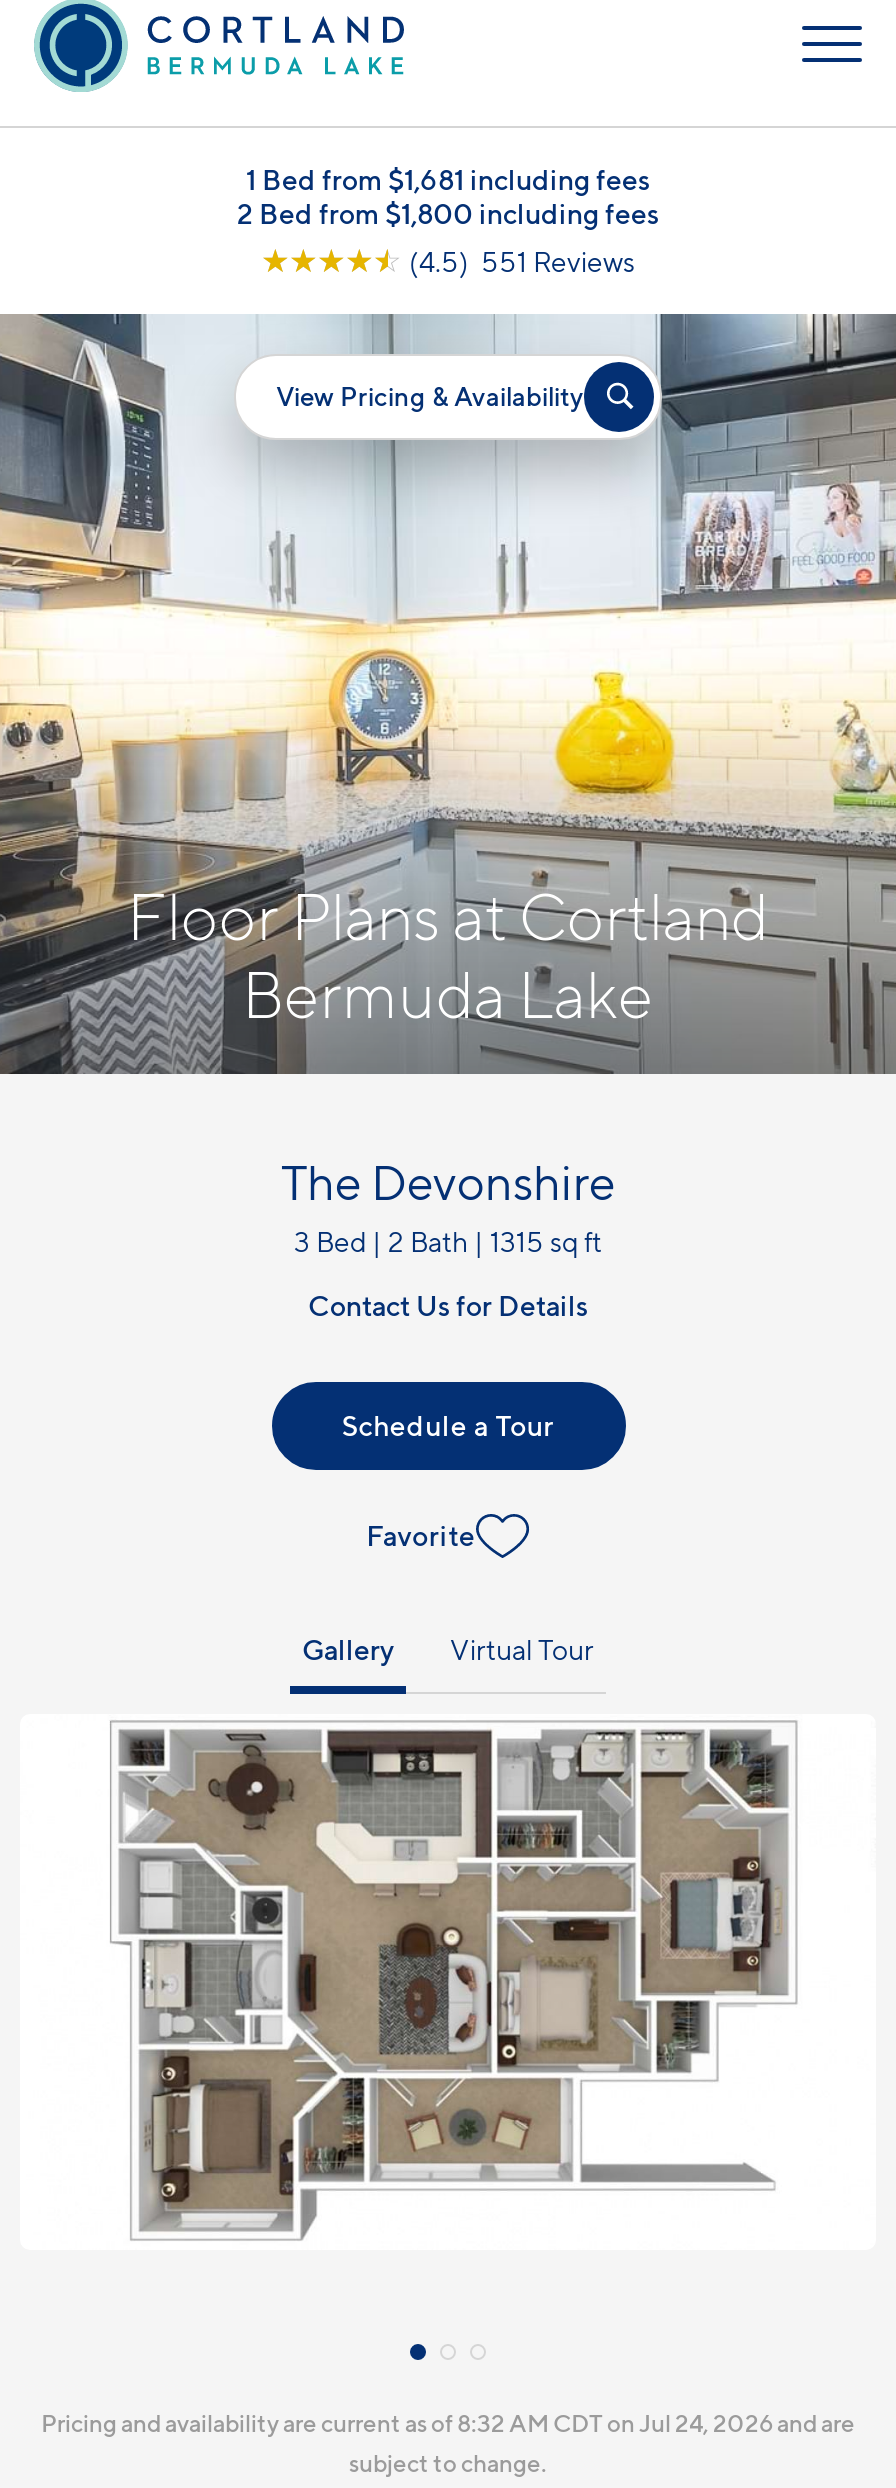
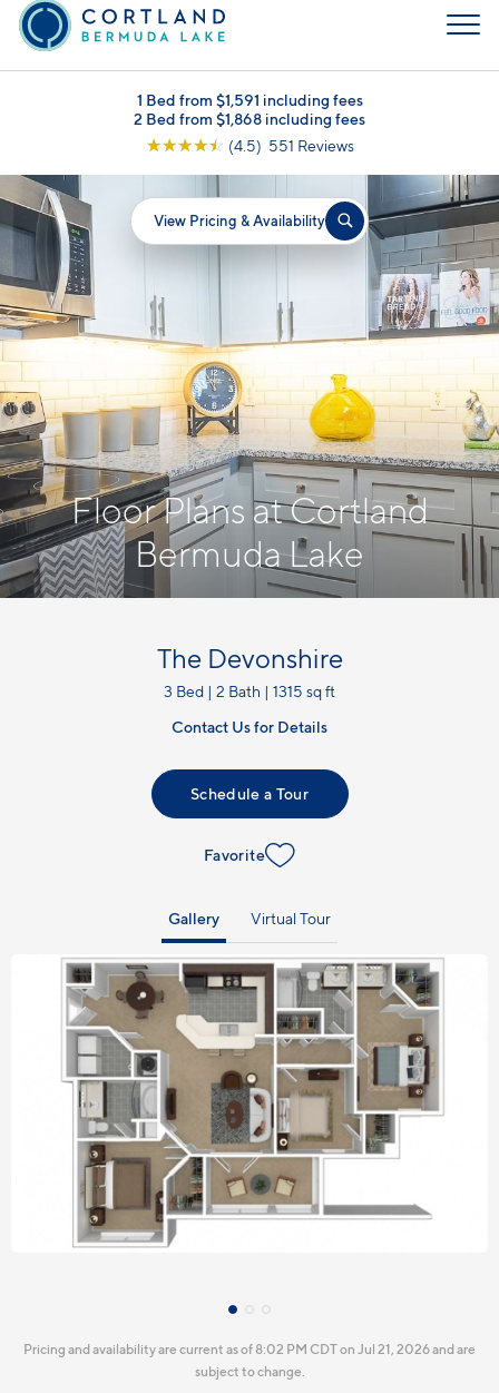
- 1 Bed from $1,681 including fees
+ 1 Bed from $1,591 including fees

- 2 Bed from $1,800 including fees
+ 2 Bed from $1,868 including fees

- Pricing and availability are current as of 8:32 AM CDT on Jul 24, 2026 and are
+ Pricing and availability are current as of 8:02 PM CDT on Jul 21, 2026 and are
